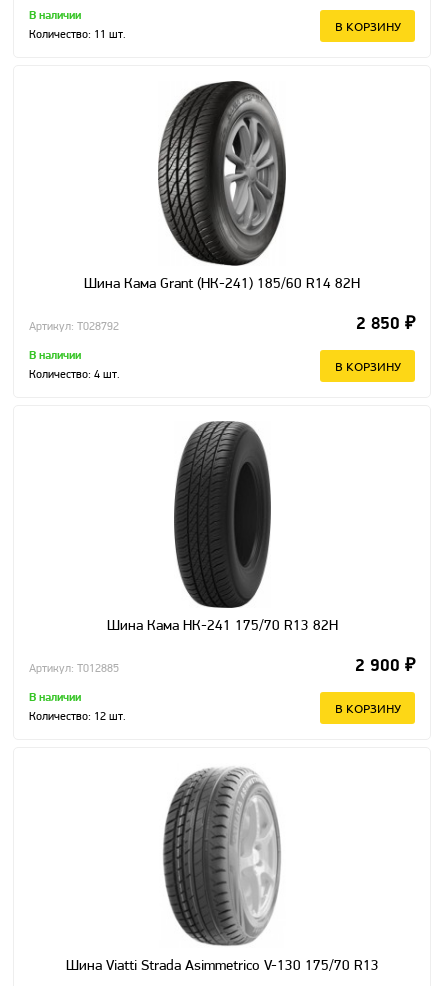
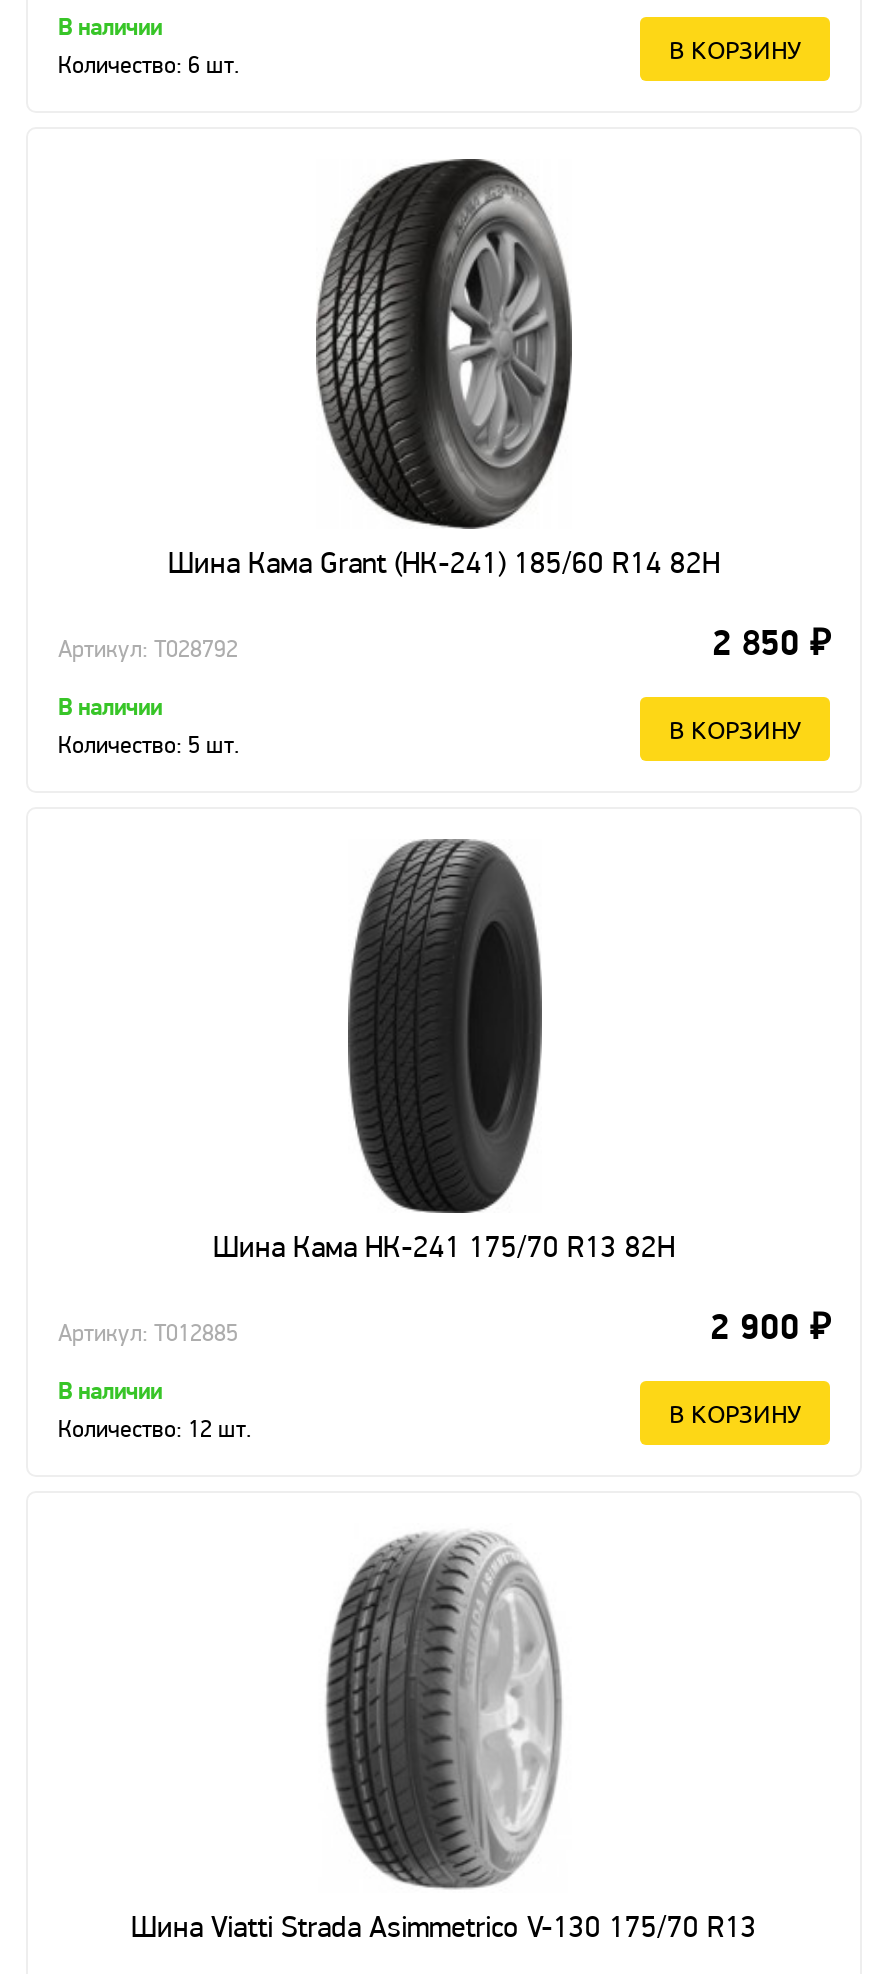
- Количество: 11 шт.
+ Количество: 6 шт.

- Количество: 4 шт.
+ Количество: 5 шт.
